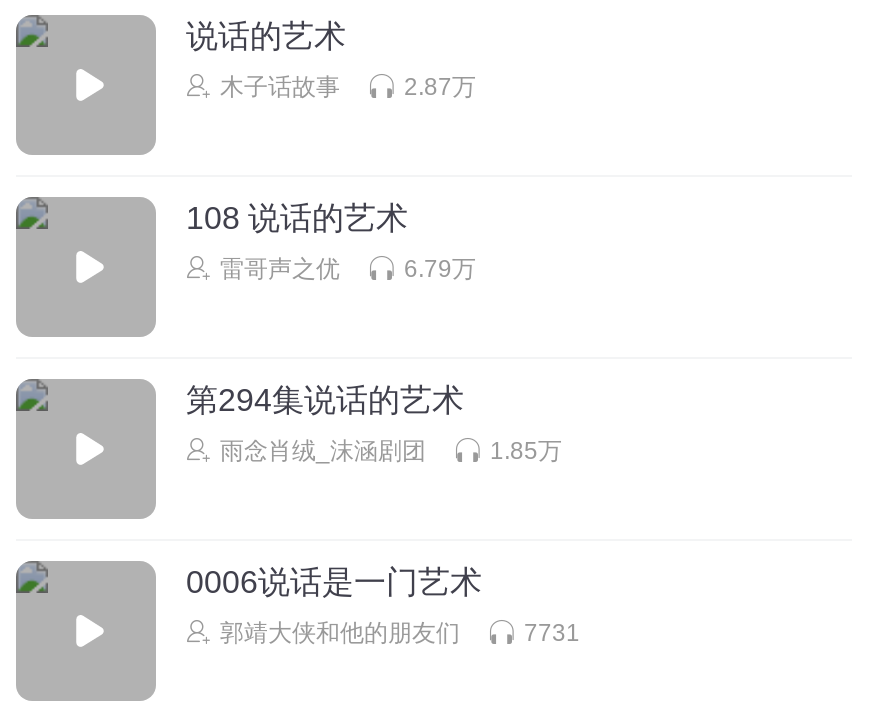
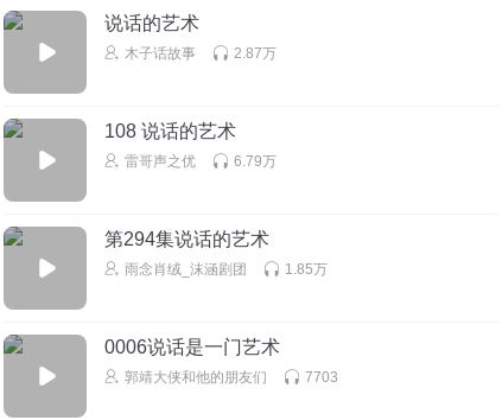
- 7731
+ 7703
